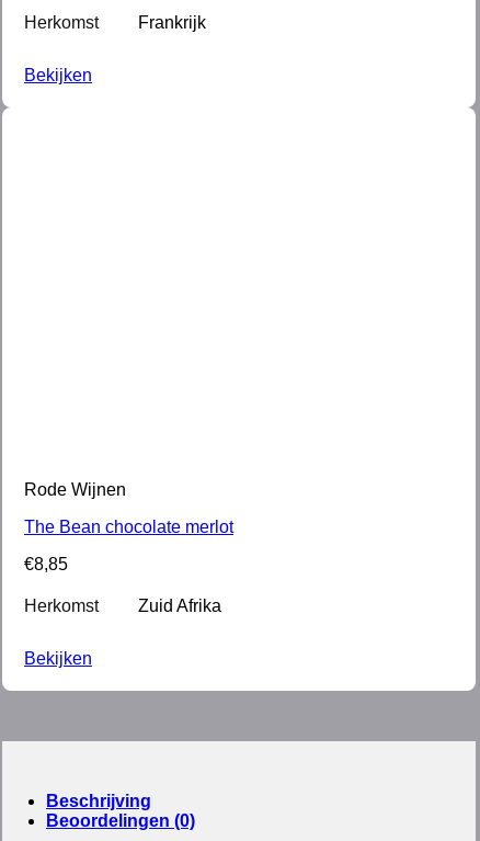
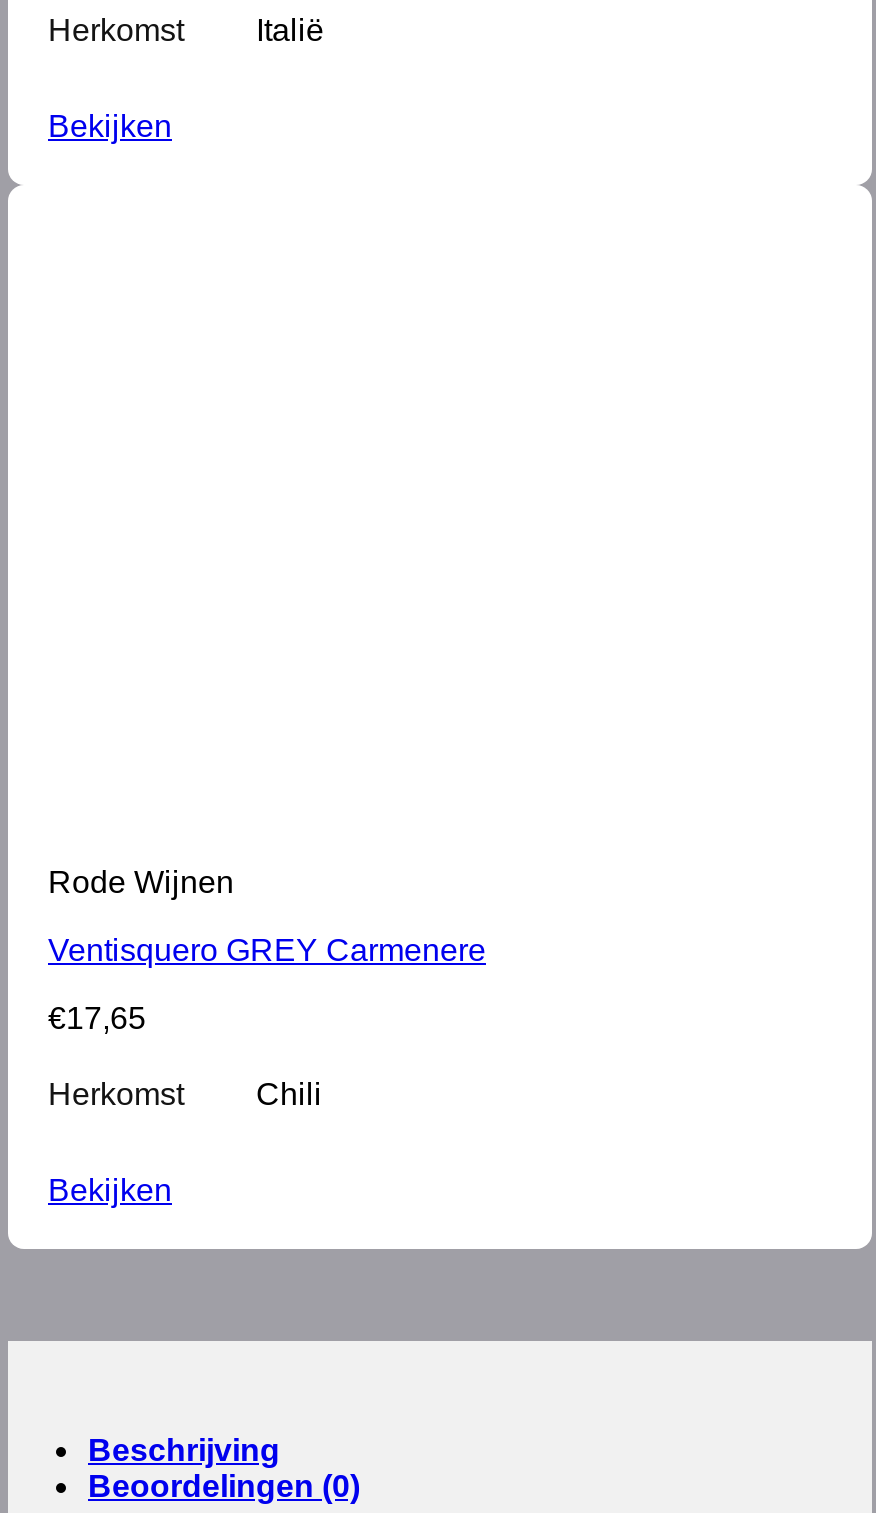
- Frankrijk
+ Italië

- The Bean chocolate merlot
+ Ventisquero GREY Carmenere

- €8,85
+ €17,65

- Zuid Afrika
+ Chili
